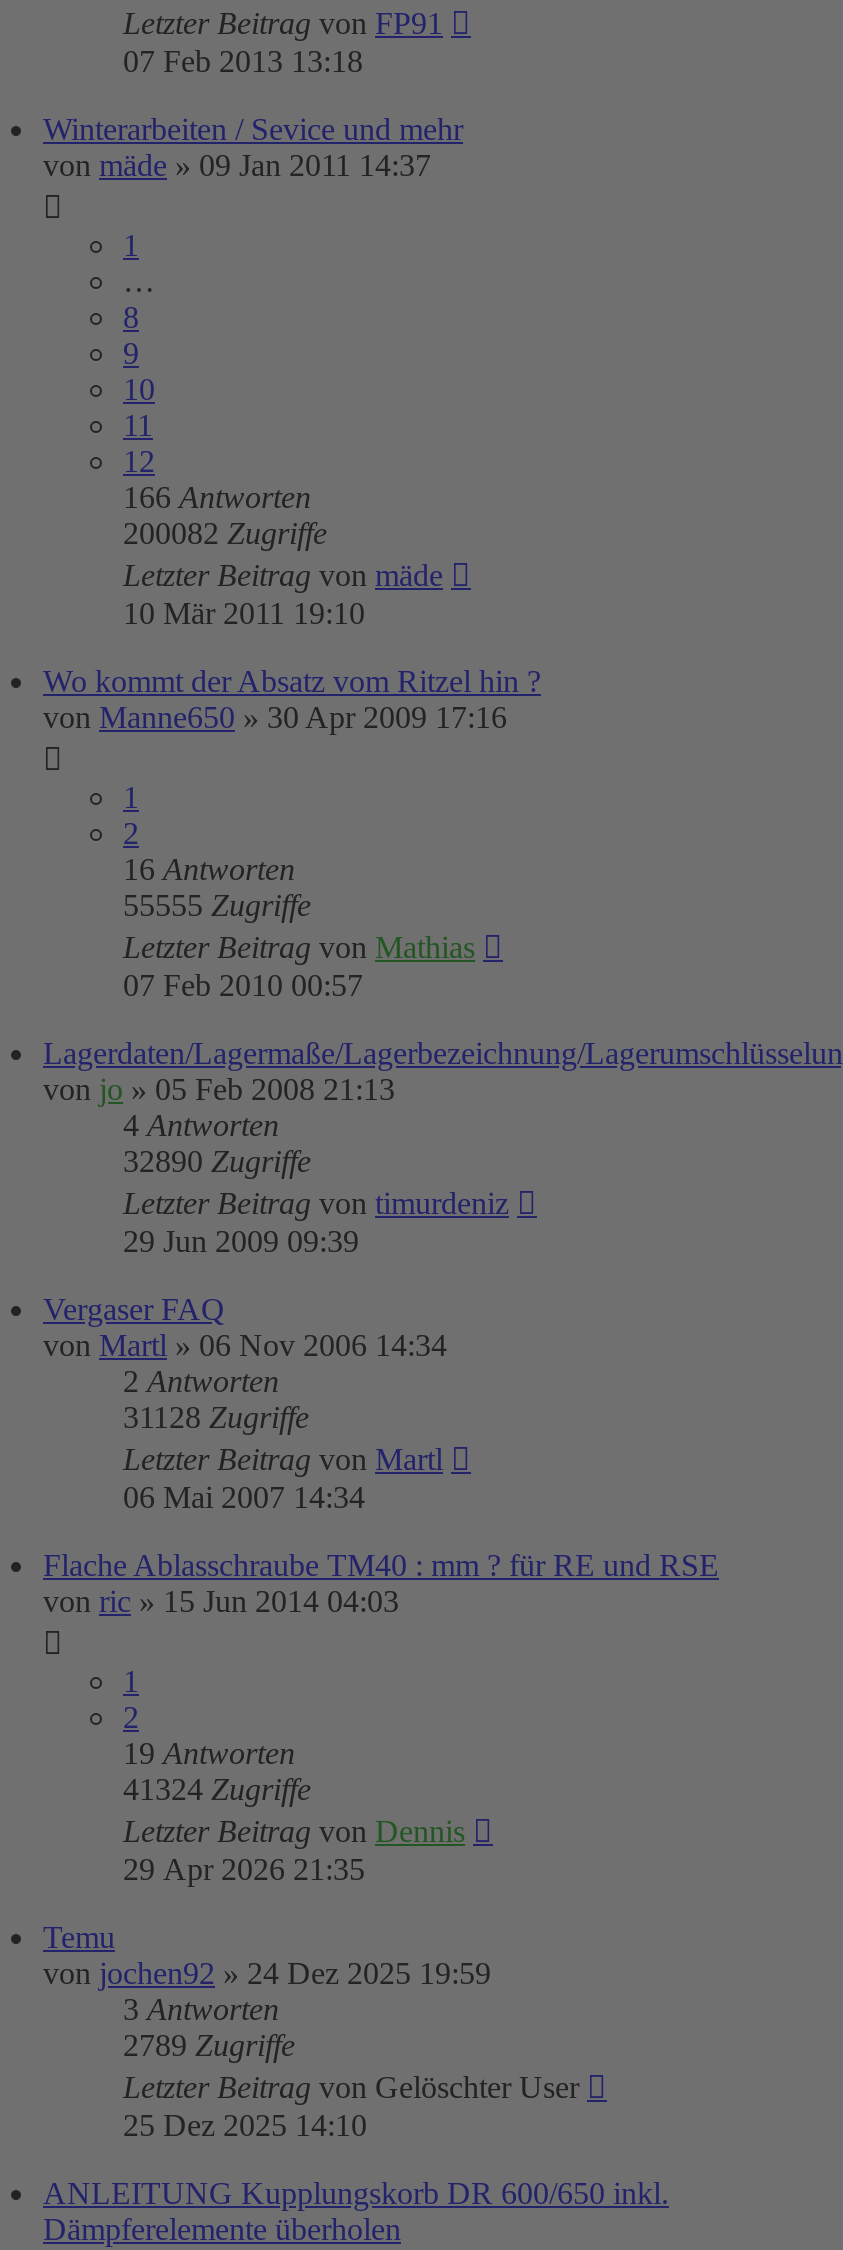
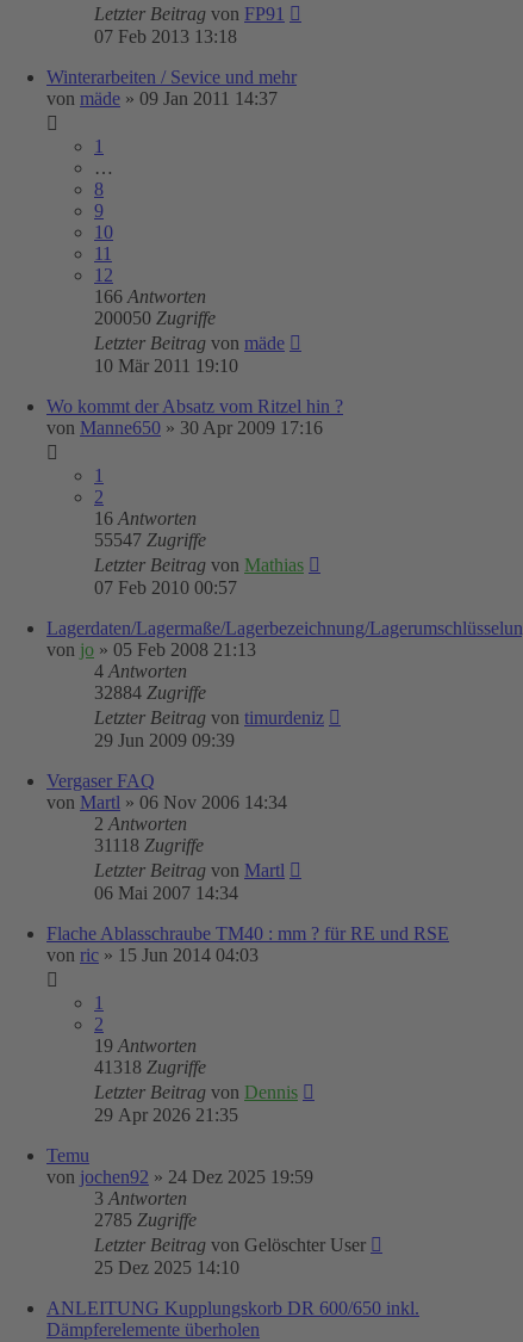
- 200082 Zugriffe
+ 200050 Zugriffe

- 55555 Zugriffe
+ 55547 Zugriffe

- 32890 Zugriffe
+ 32884 Zugriffe

- 31128 Zugriffe
+ 31118 Zugriffe

- 41324 Zugriffe
+ 41318 Zugriffe

- 2789 Zugriffe
+ 2785 Zugriffe
